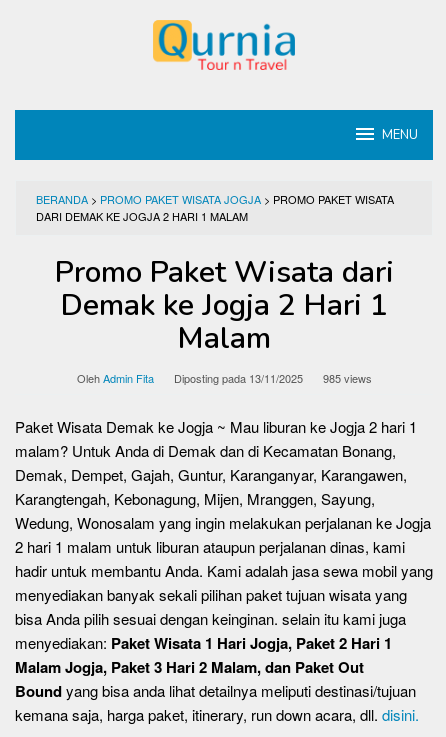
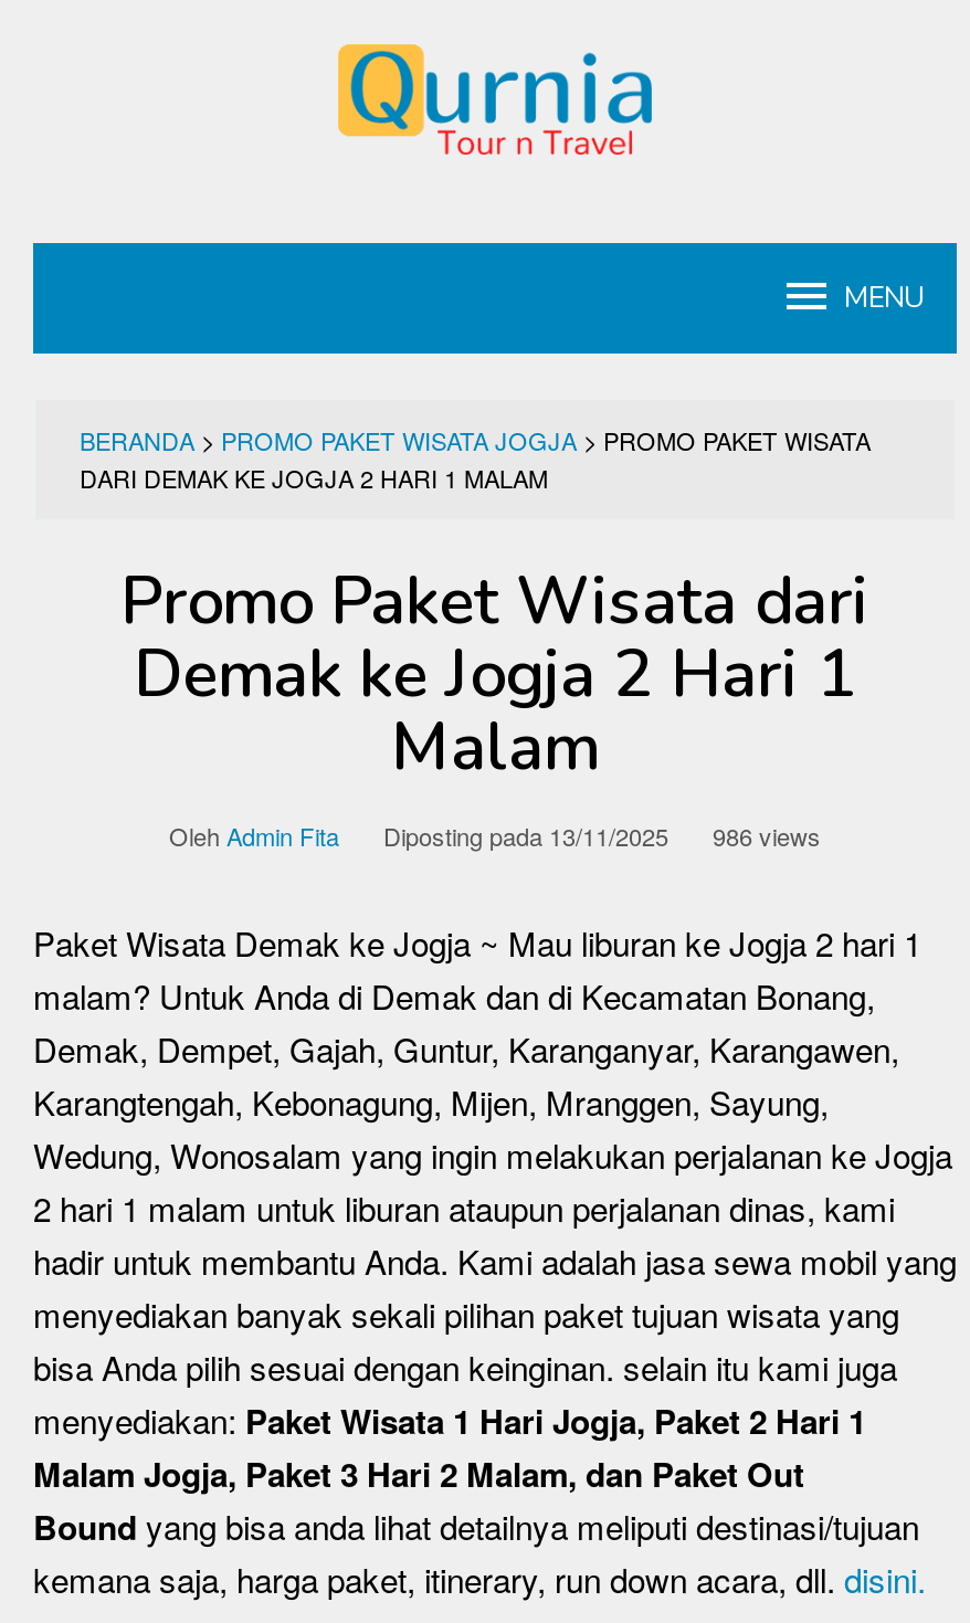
- Oleh Admin Fita Diposting pada 13/11/2025 985 views
+ Oleh Admin Fita Diposting pada 13/11/2025 986 views
